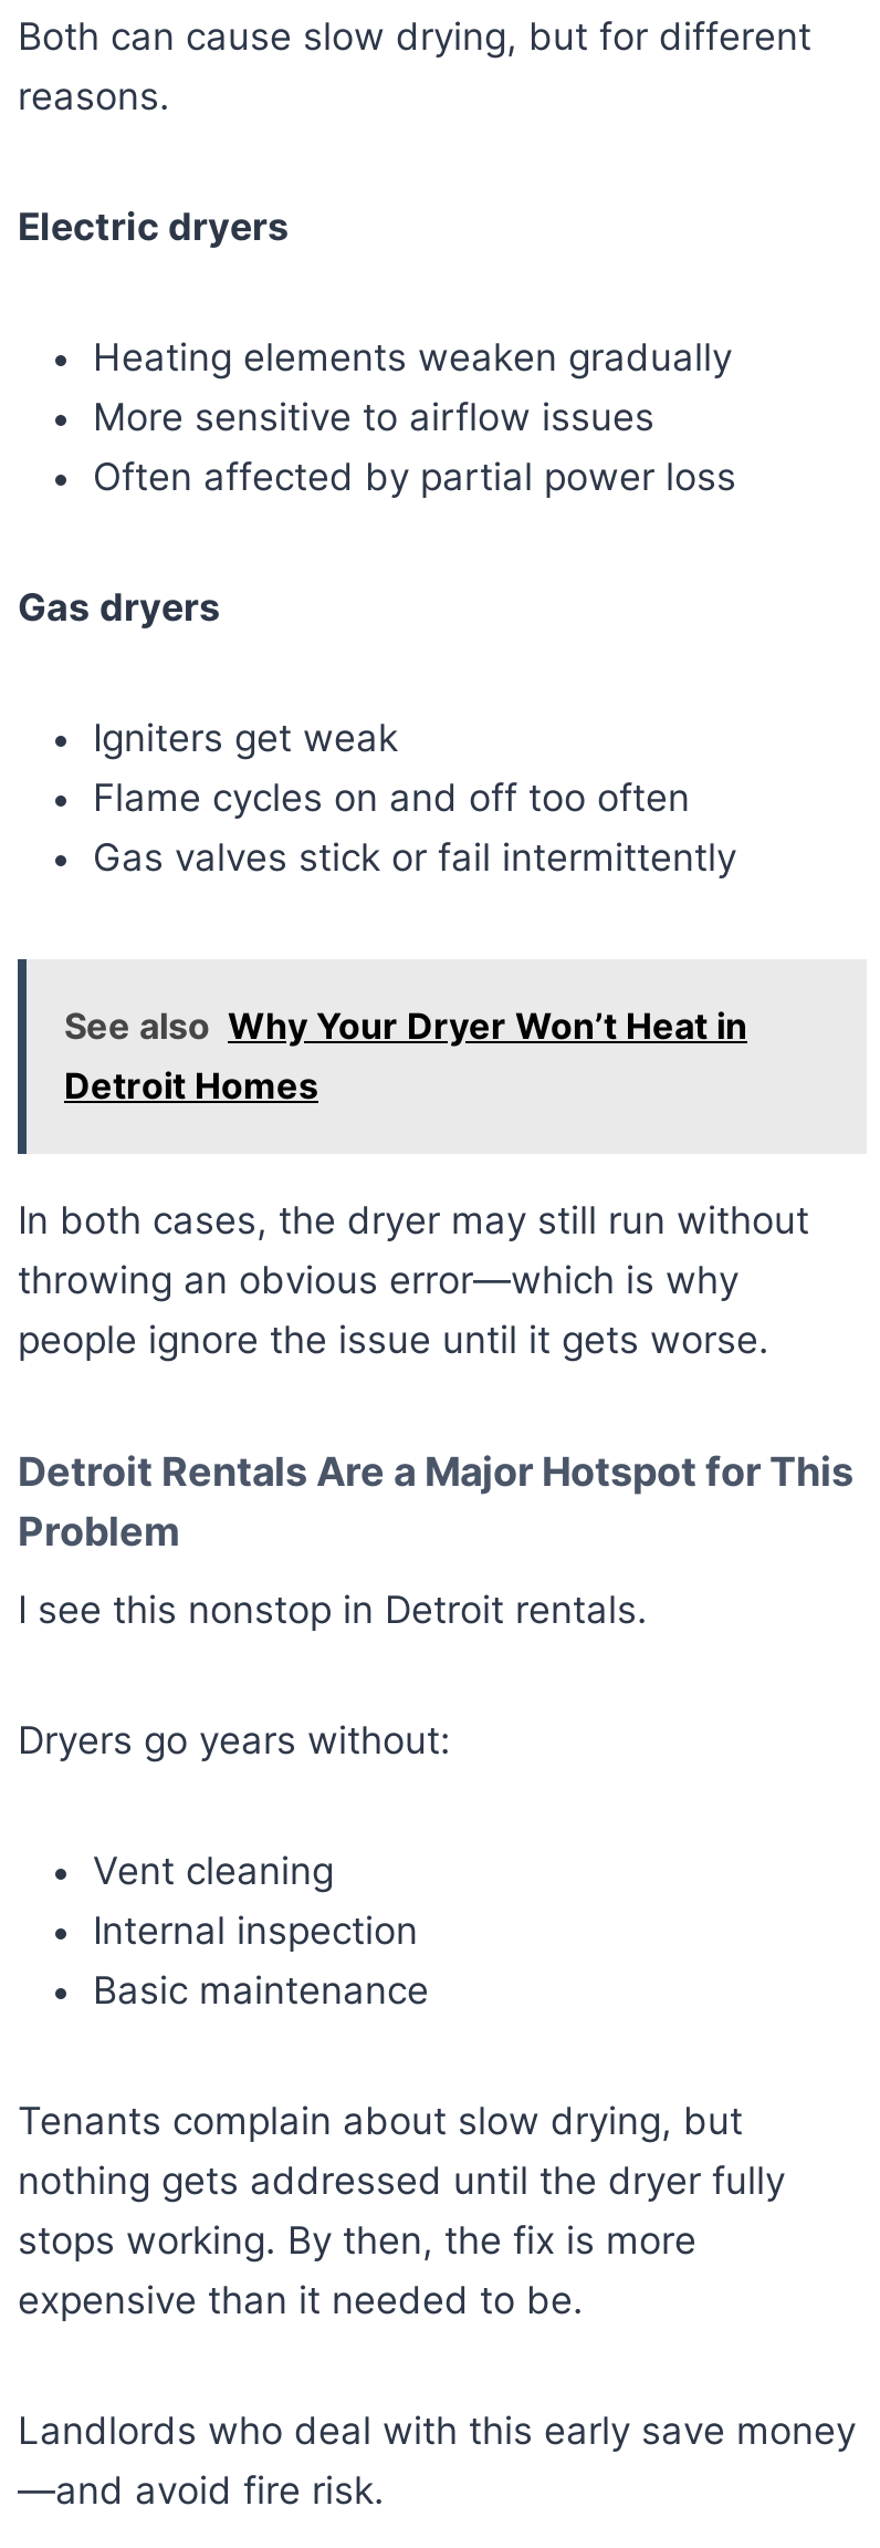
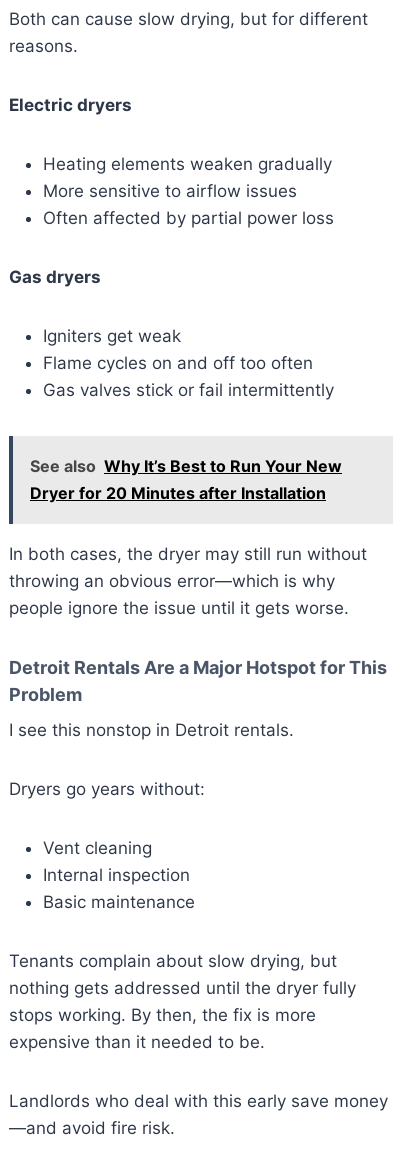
- See also Why Your Dryer Won’t Heat in
- Detroit Homes
+ See also Why It’s Best to Run Your New
+ Dryer for 20 Minutes after Installation
